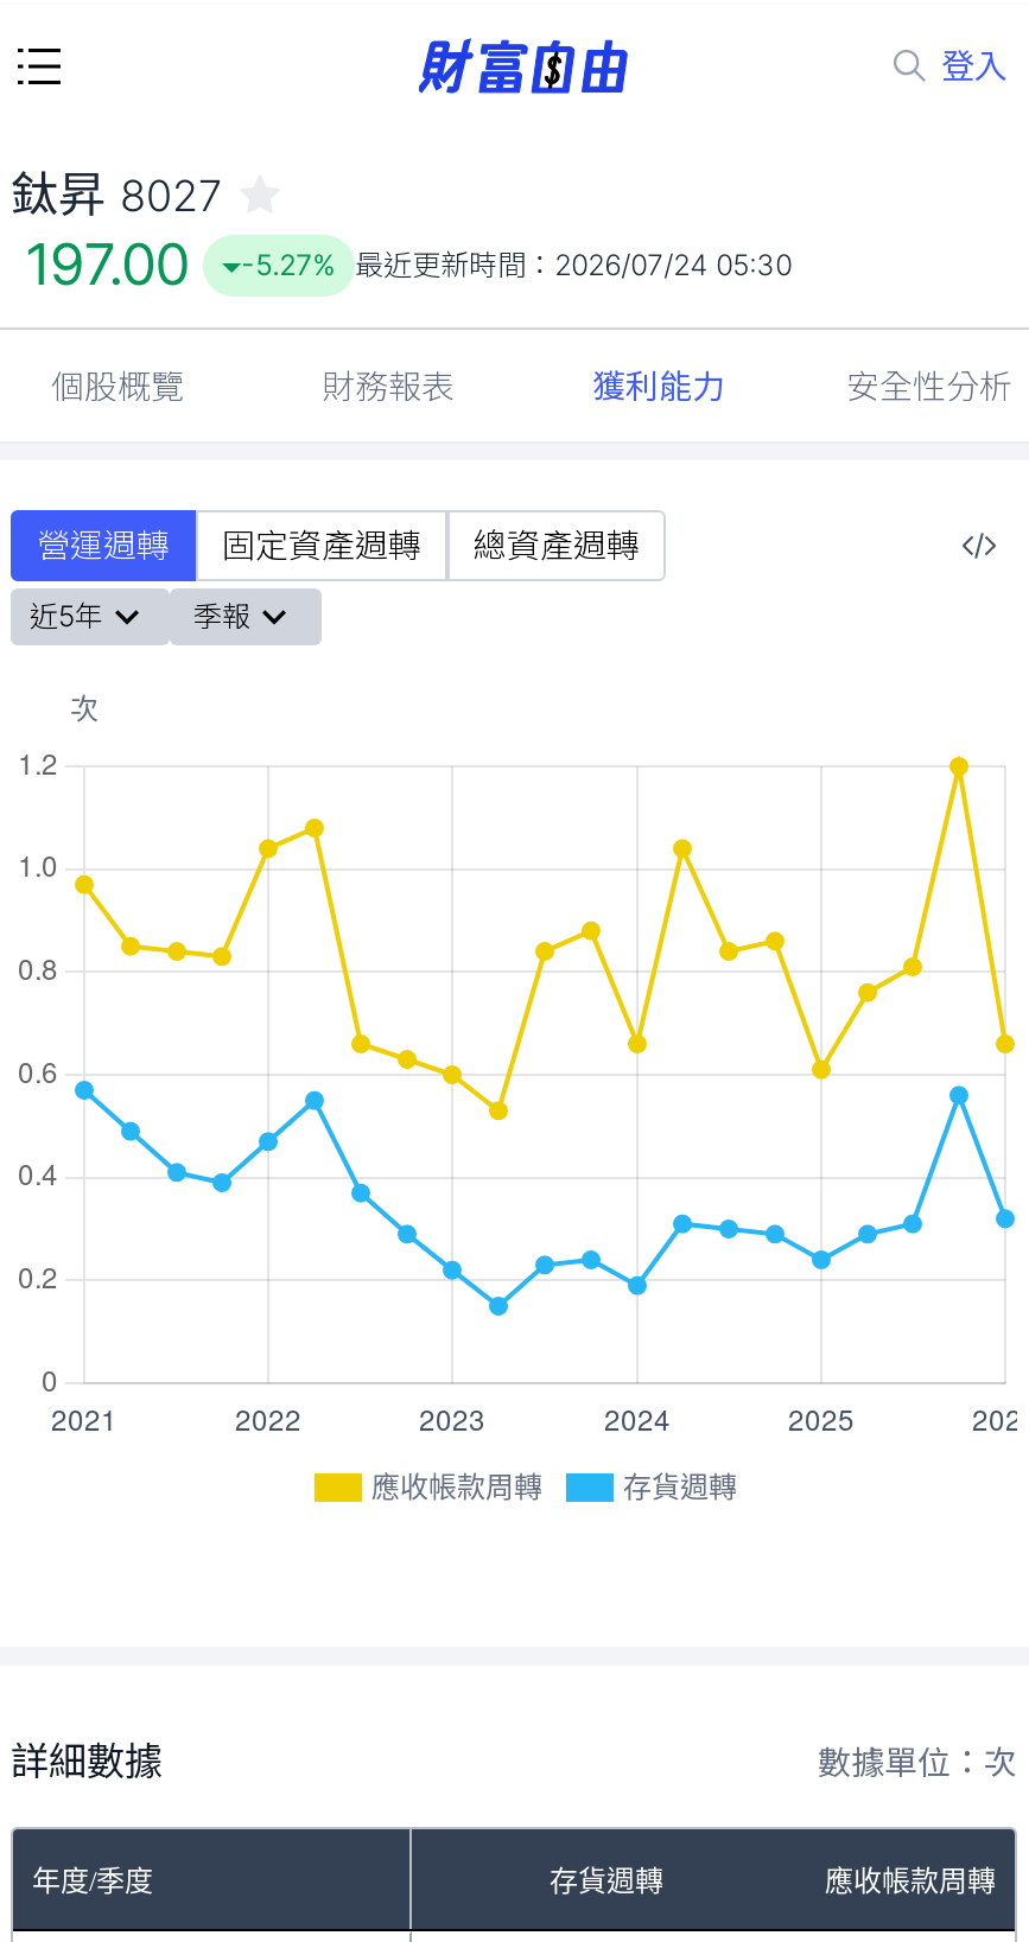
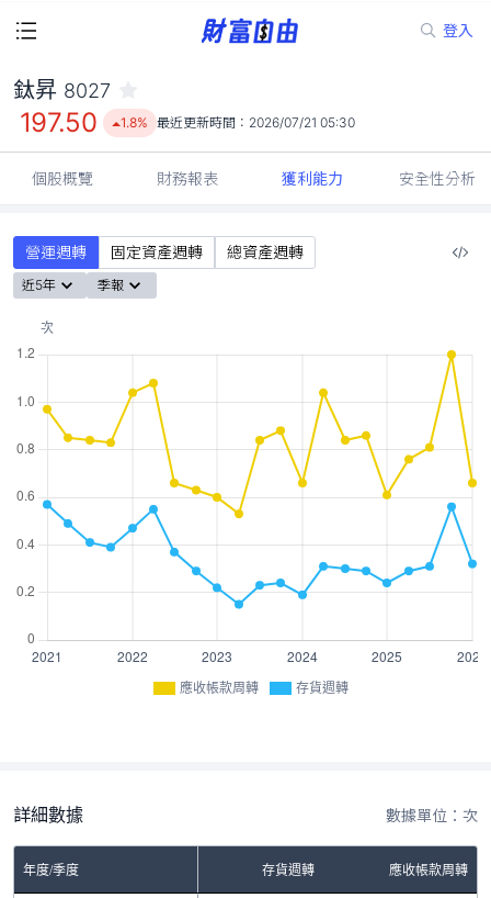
- 197.00
+ 197.50

- -5.27% 最近更新時間：2026/07/24 05:30
+ 1.8% 最近更新時間：2026/07/21 05:30
